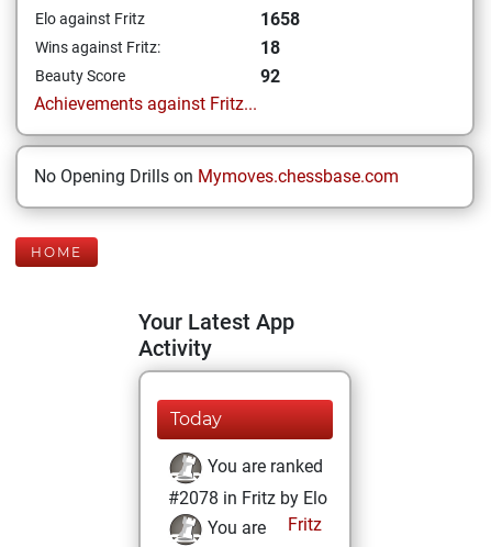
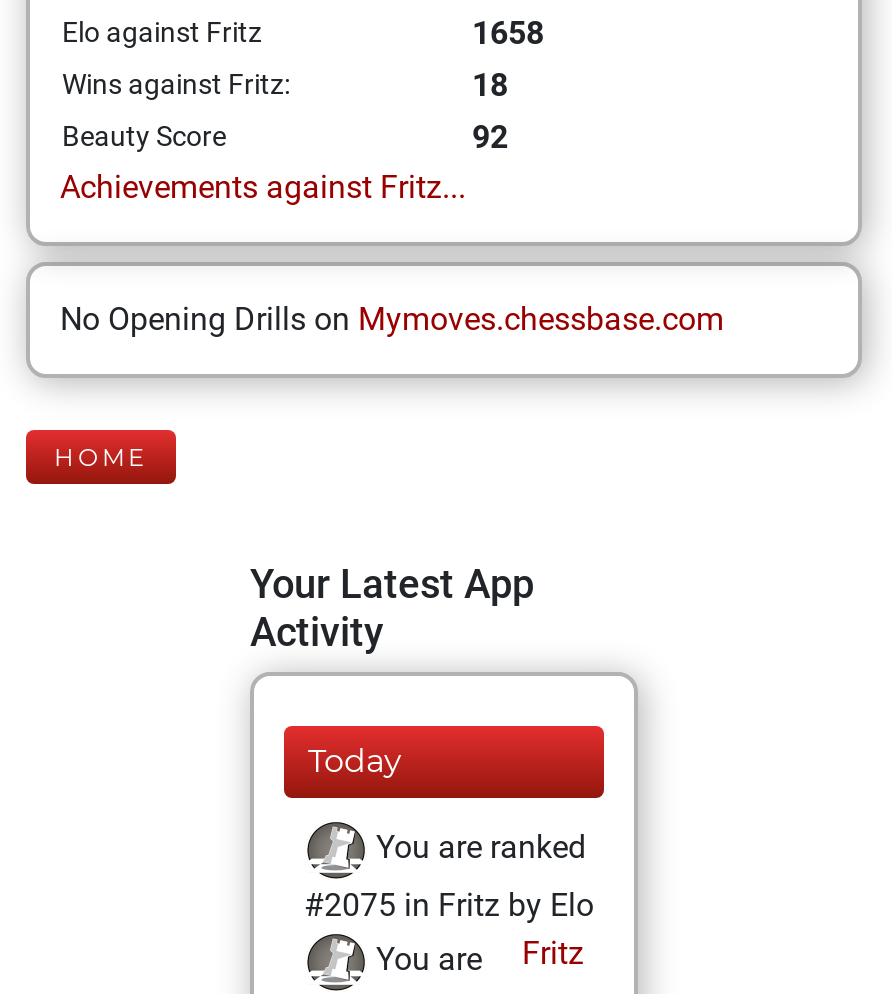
- #2078 in Fritz by Elo
+ #2075 in Fritz by Elo
